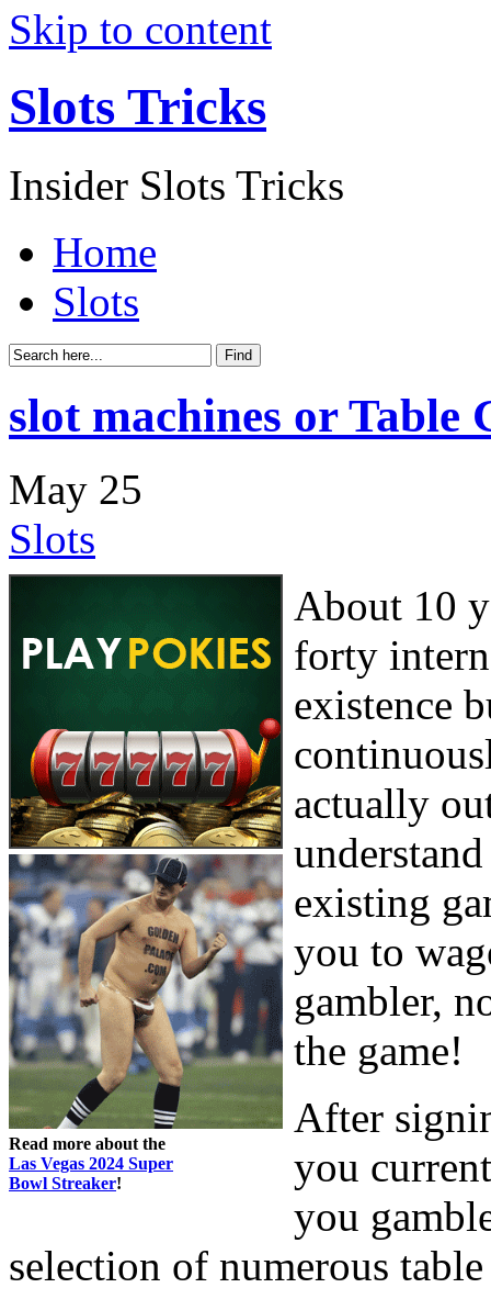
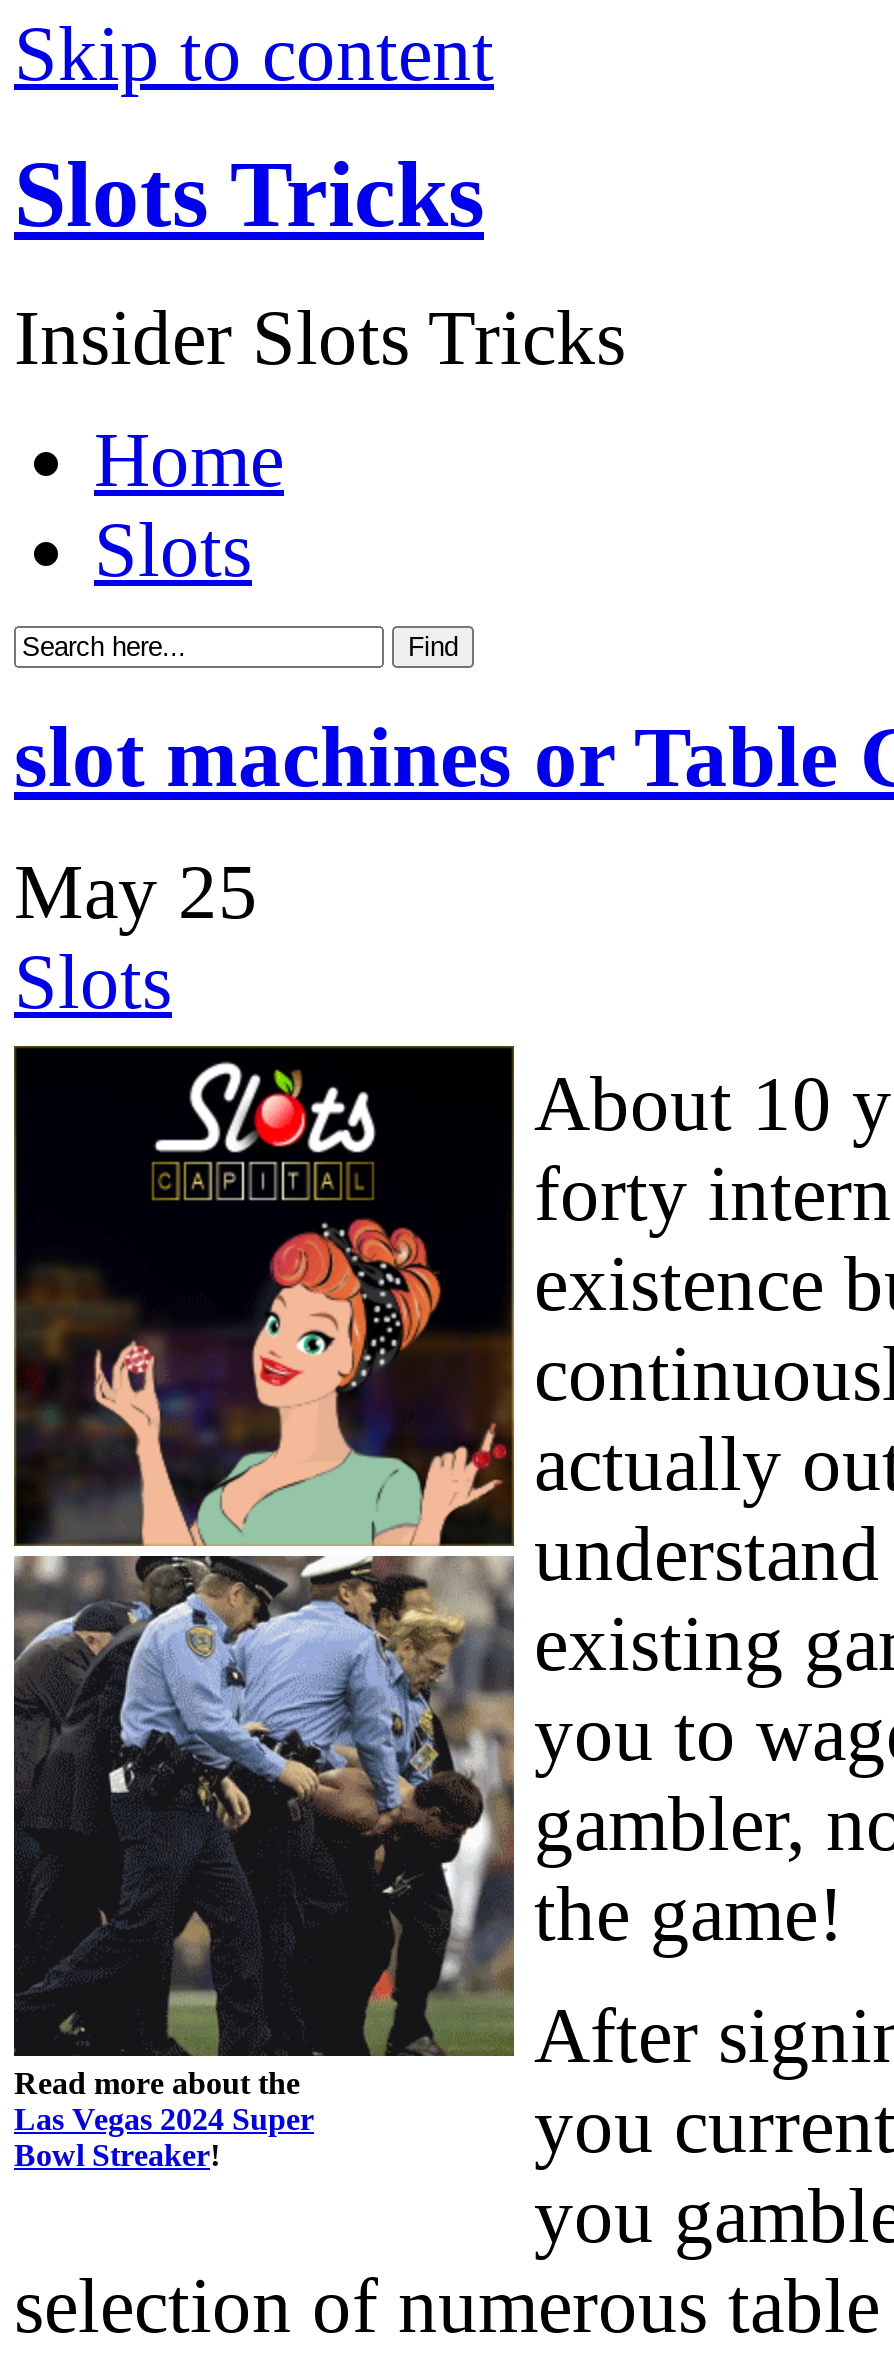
- [image]
+ [image]
